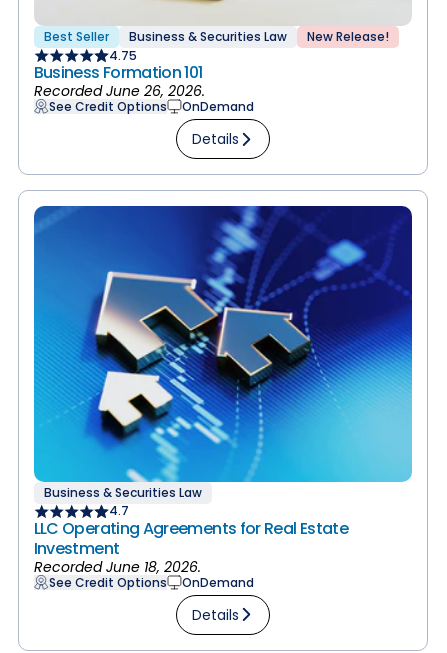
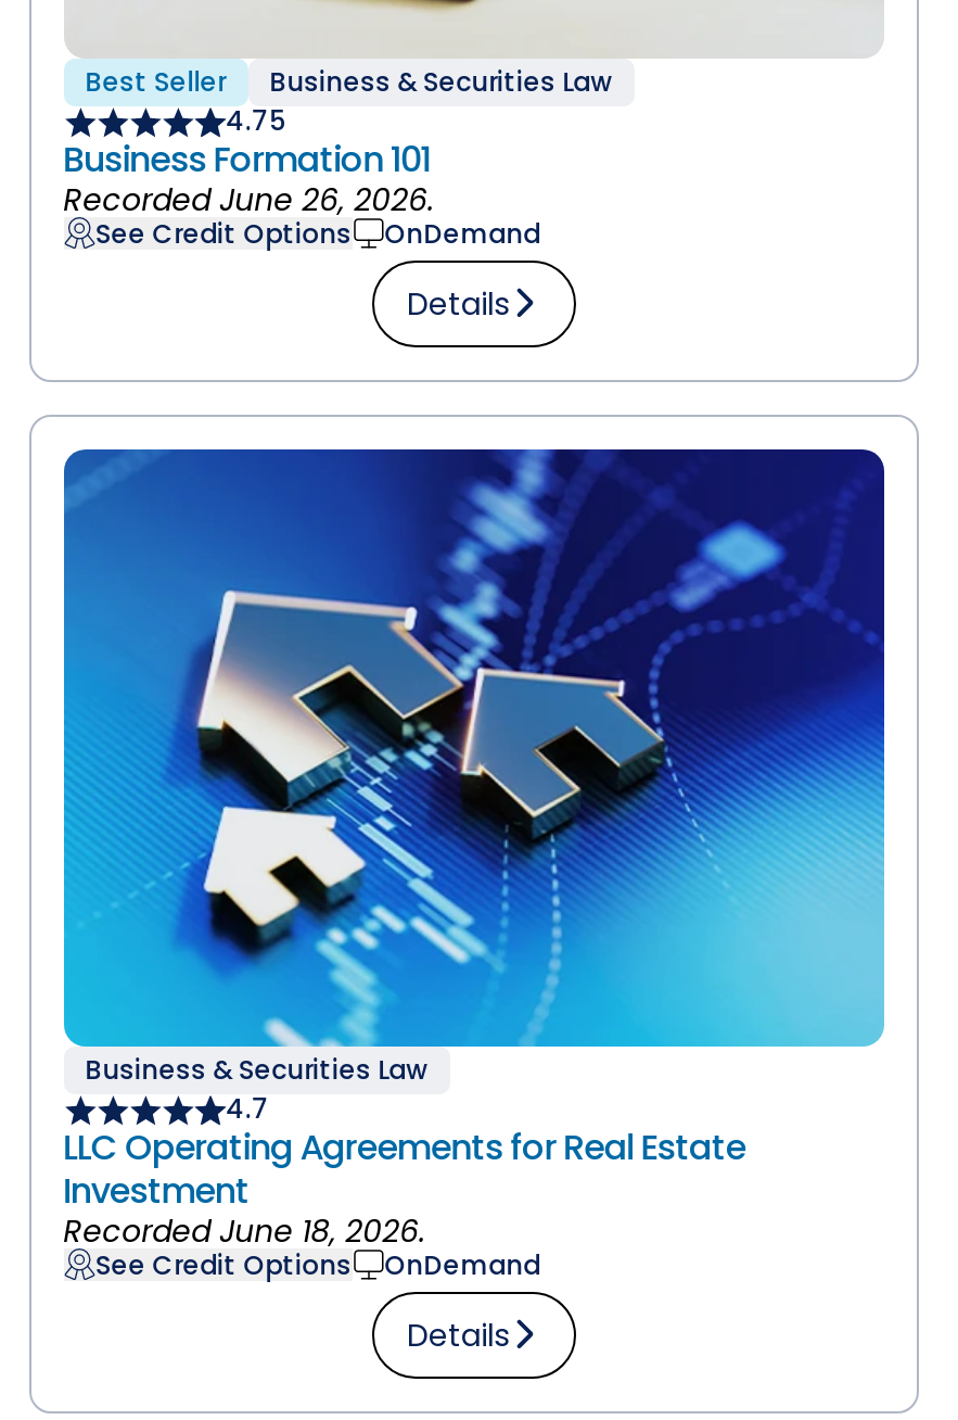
- New Release!
